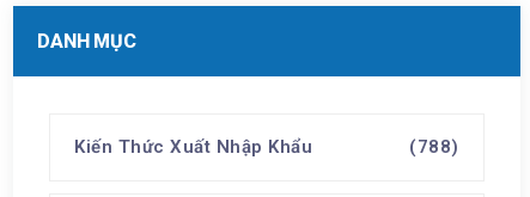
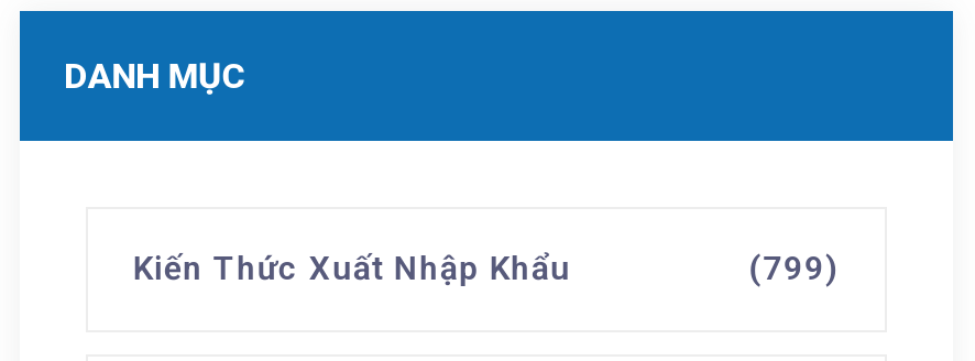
- (788)
+ (799)
